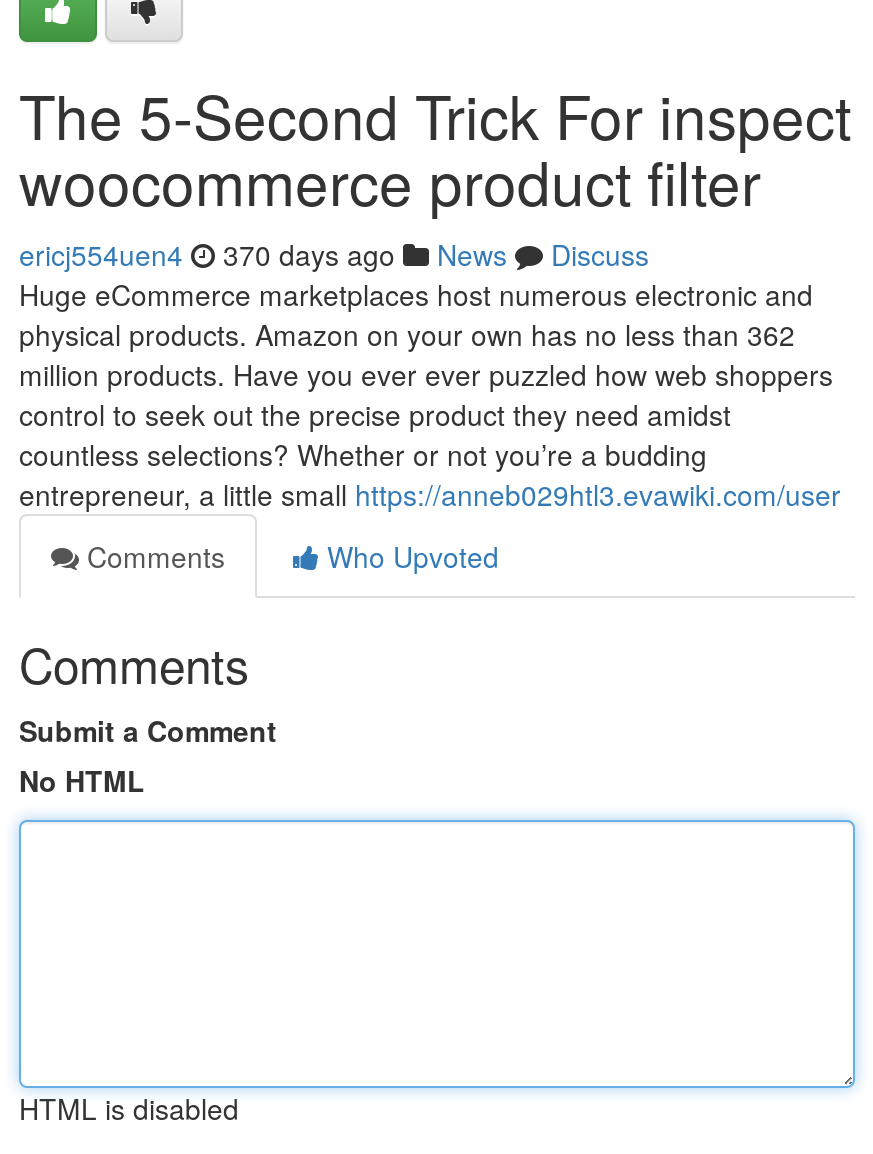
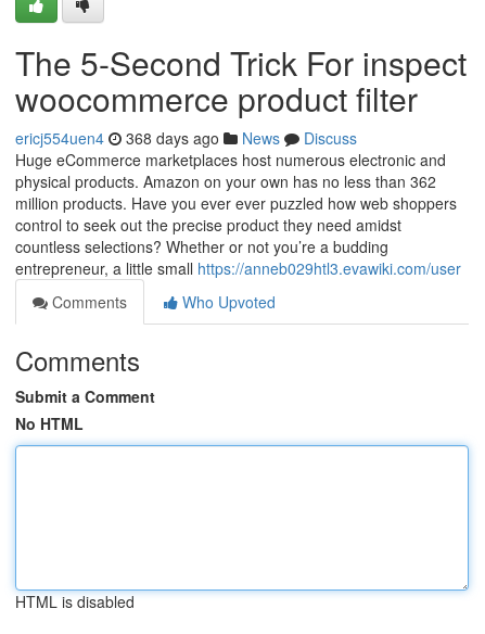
- ericj554uen4 370 days ago News Discuss
+ ericj554uen4 368 days ago News Discuss
